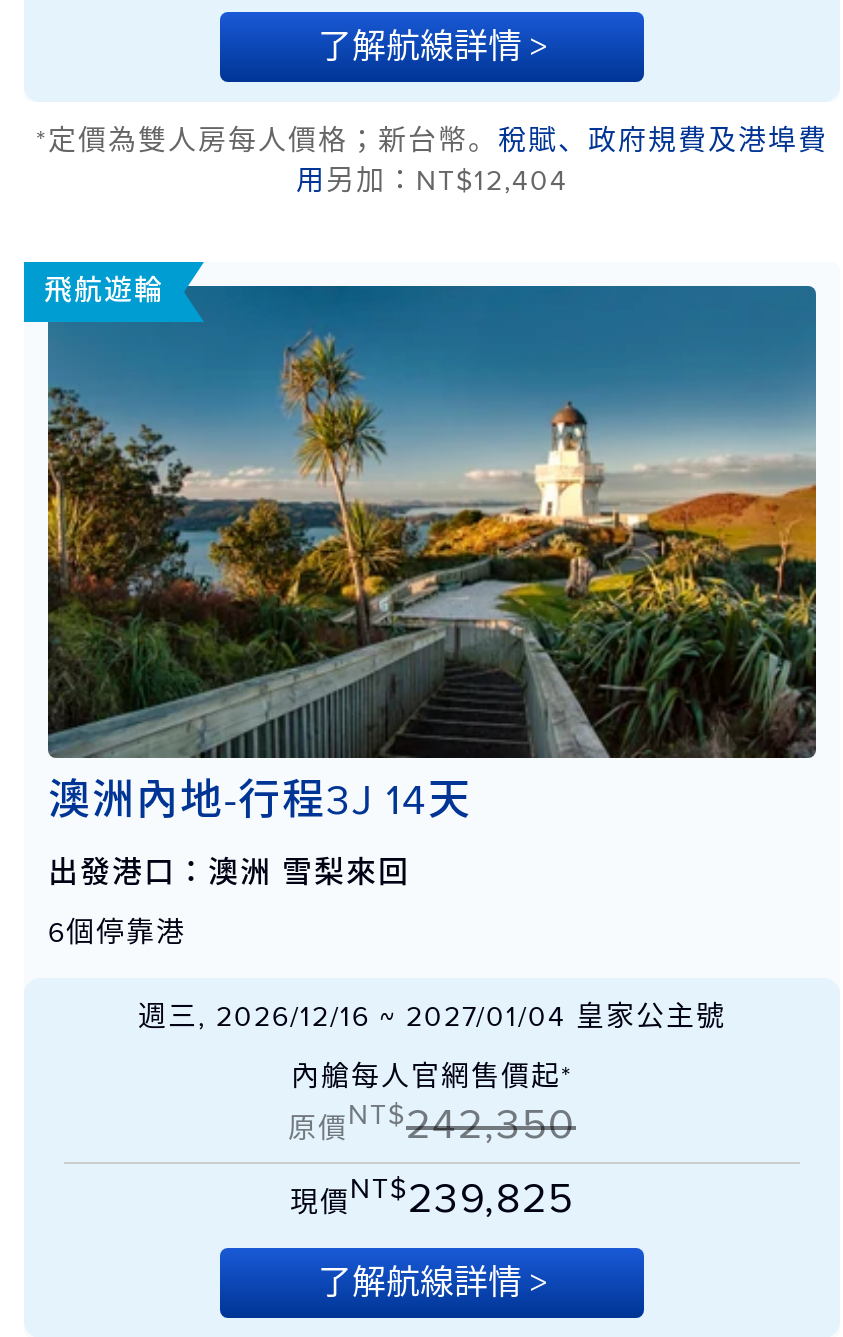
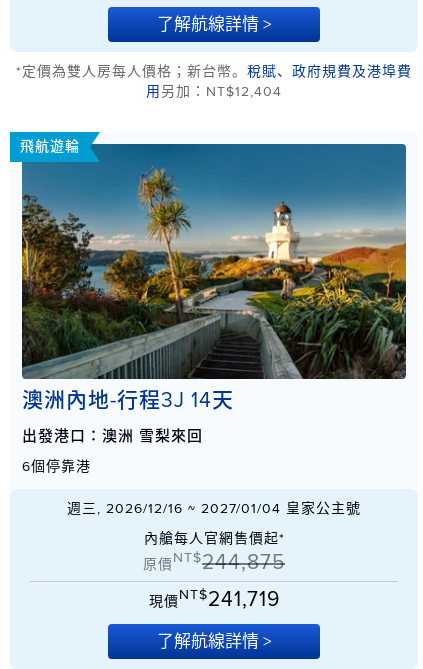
- 原價NT$242,350
+ 原價NT$244,875

- 現價NT$239,825
+ 現價NT$241,719
